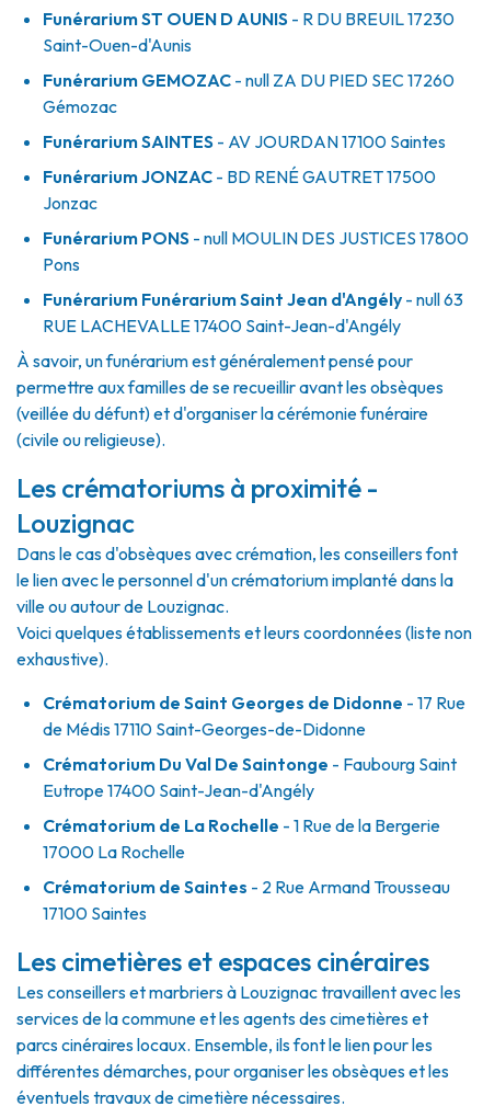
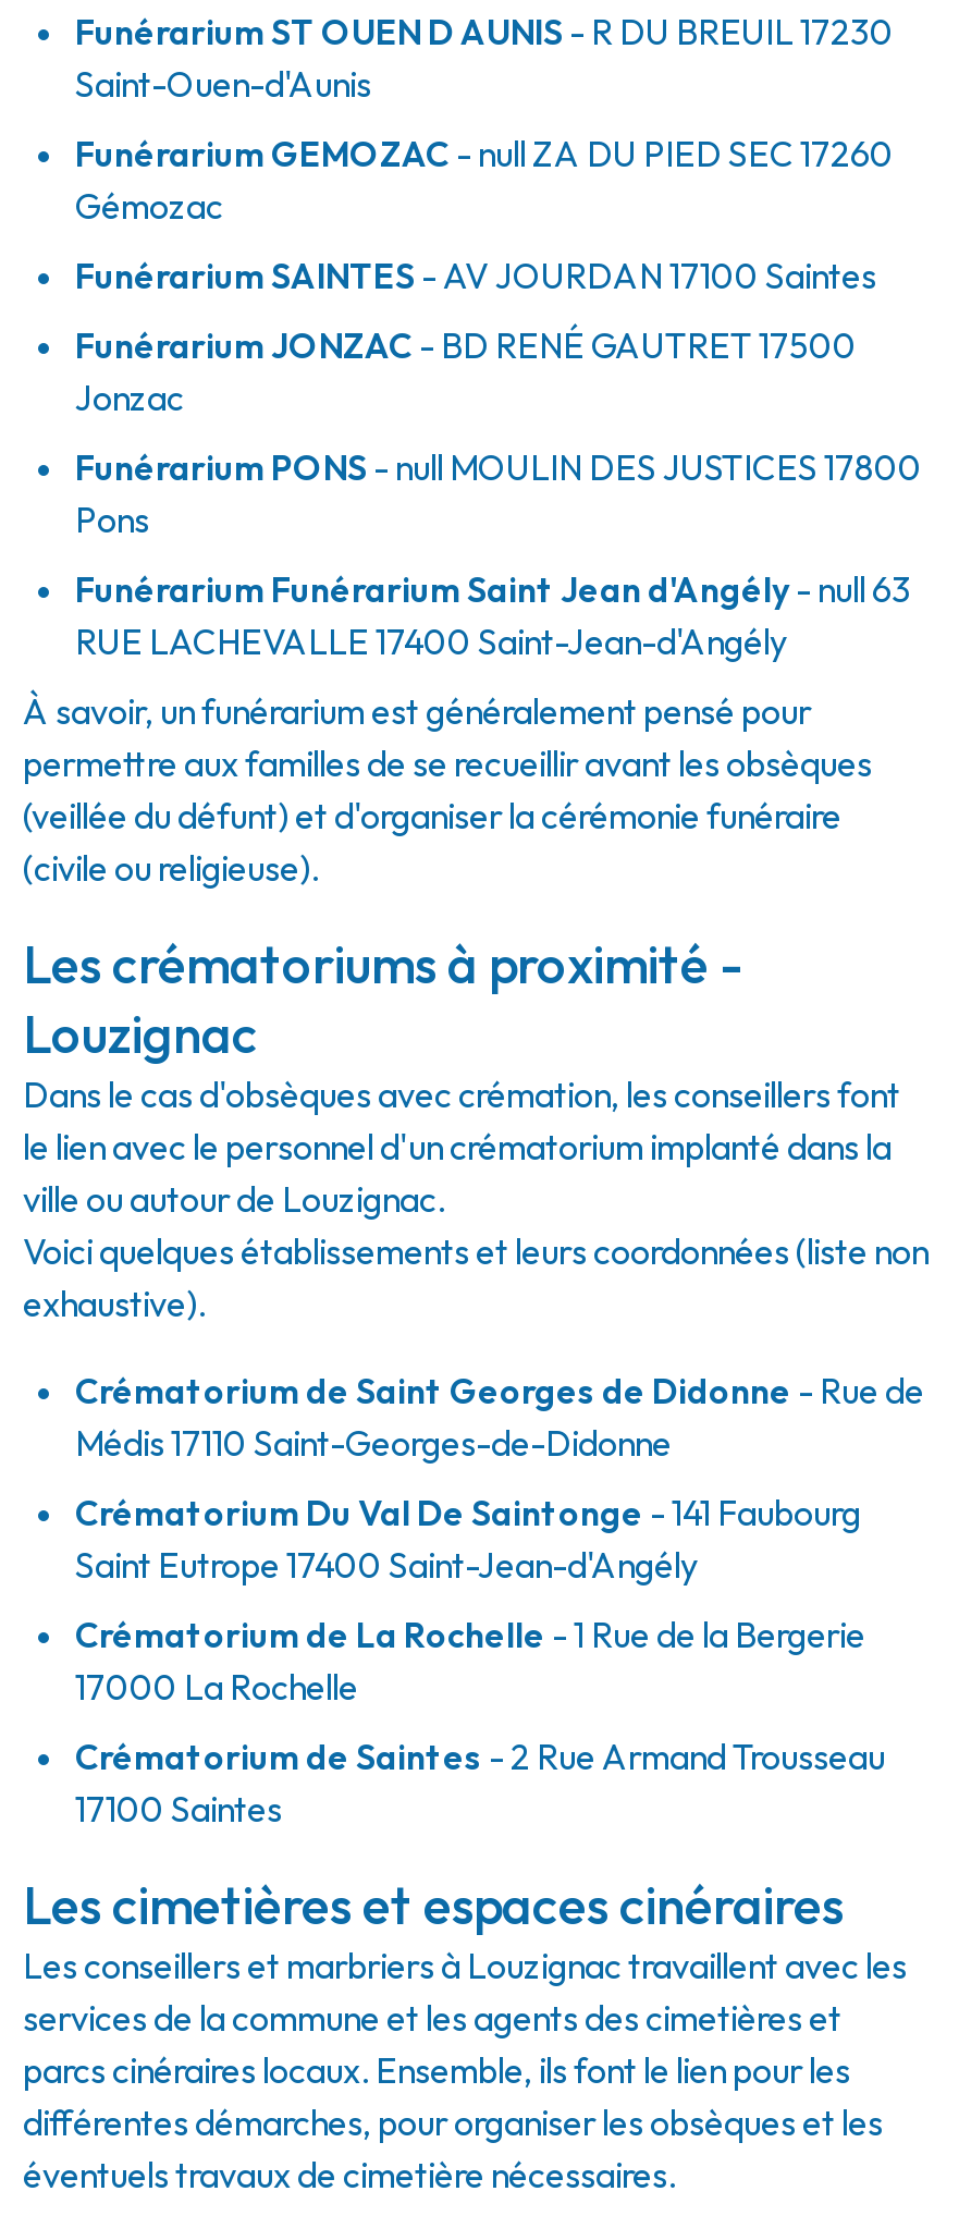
- Crématorium de Saint Georges de Didonne - 17 Rue
- de Médis 17110 Saint-Georges-de-Didonne
+ Crématorium de Saint Georges de Didonne - Rue de
+ Médis 17110 Saint-Georges-de-Didonne

- Crématorium Du Val De Saintonge - Faubourg Saint
- Eutrope 17400 Saint-Jean-d'Angély
+ Crématorium Du Val De Saintonge - 141 Faubourg
+ Saint Eutrope 17400 Saint-Jean-d'Angély
